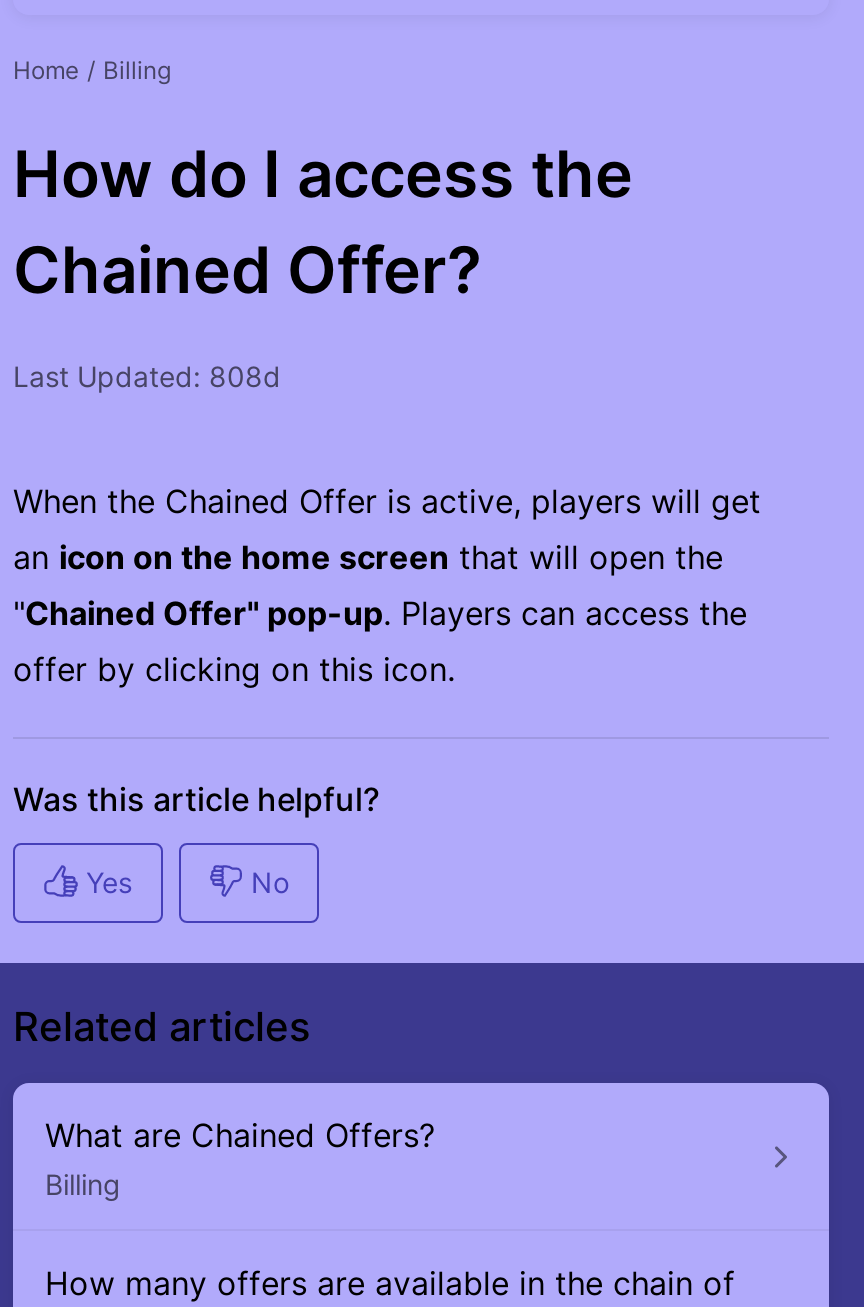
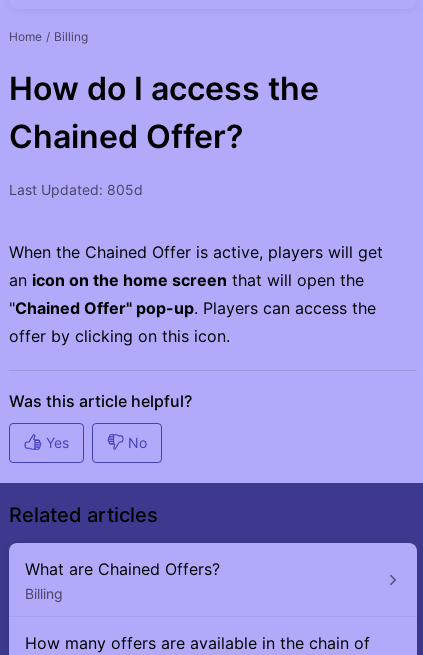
- Last Updated: 808d
+ Last Updated: 805d
